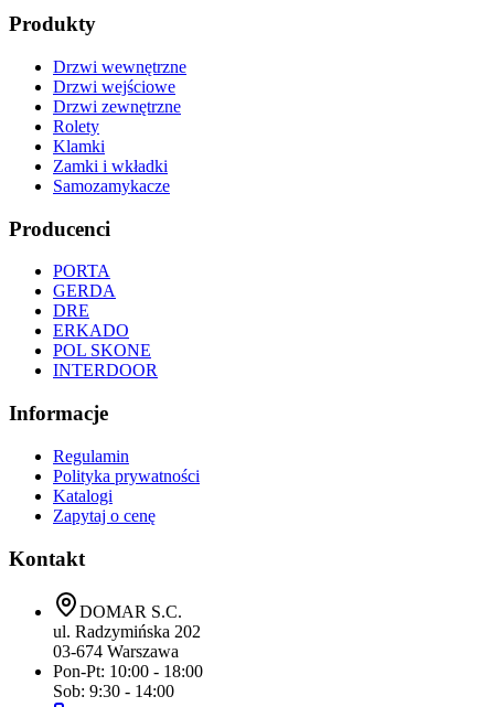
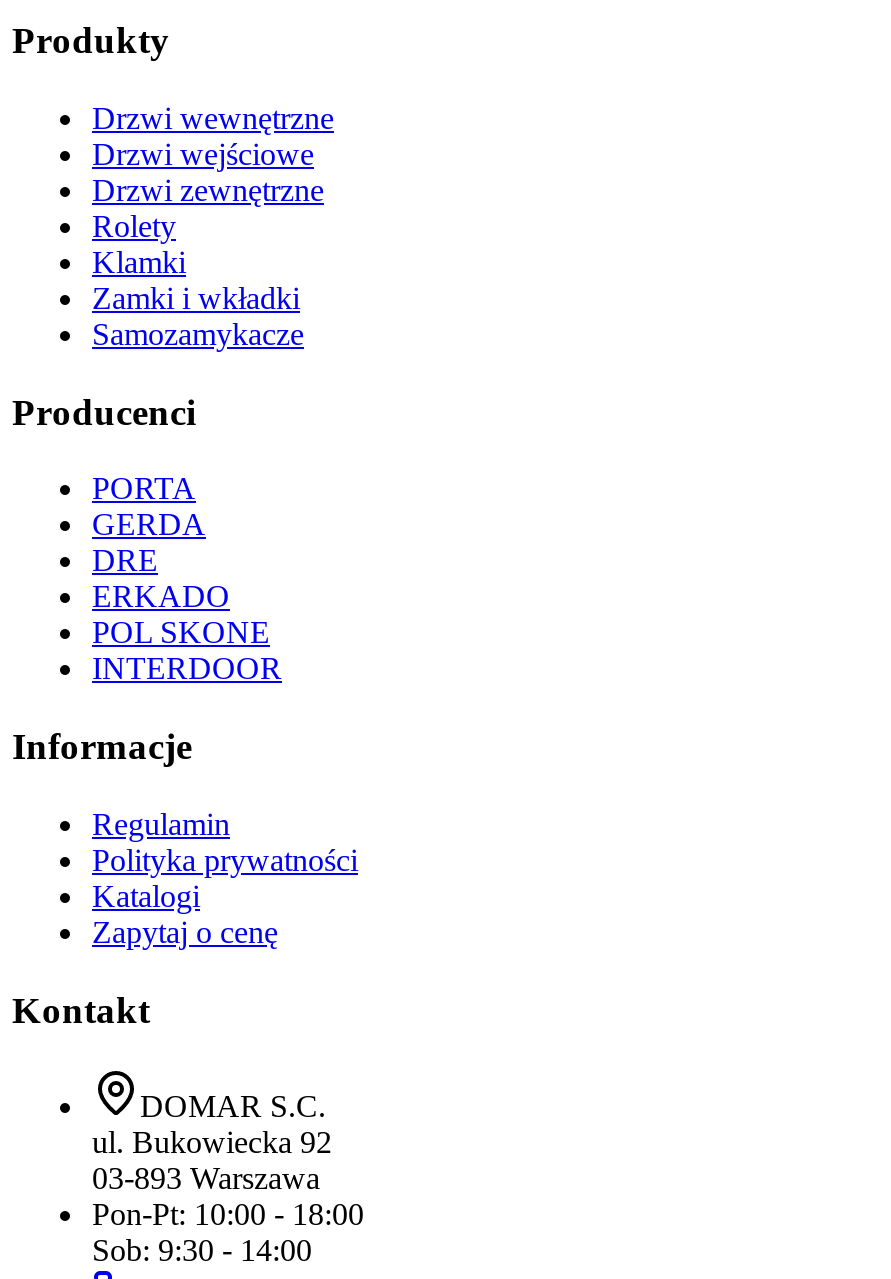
- ul. Radzymińska 202
+ ul. Bukowiecka 92

- 03-674 Warszawa
+ 03-893 Warszawa
